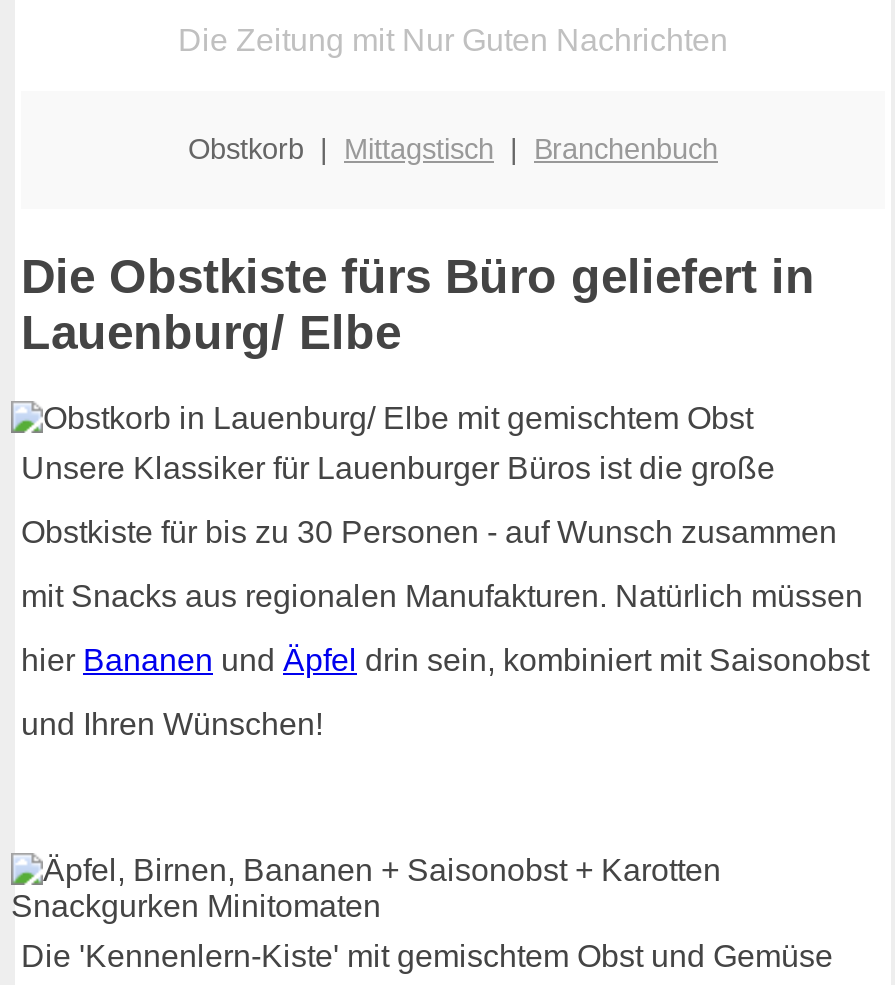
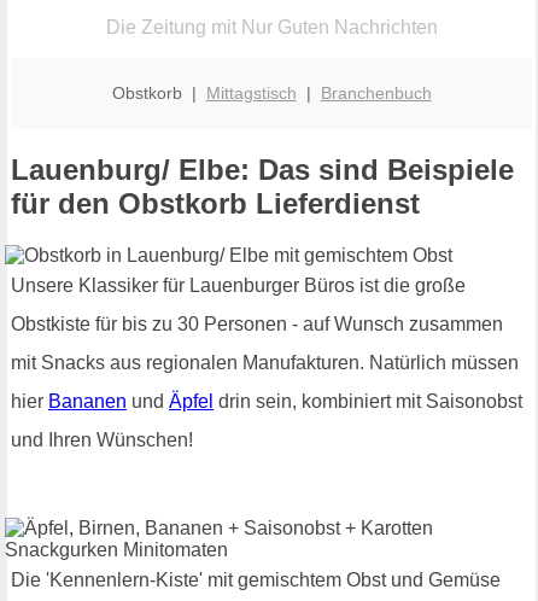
- Die Obstkiste fürs Büro geliefert in
- Lauenburg/ Elbe
+ Lauenburg/ Elbe: Das sind Beispiele
+ für den Obstkorb Lieferdienst
